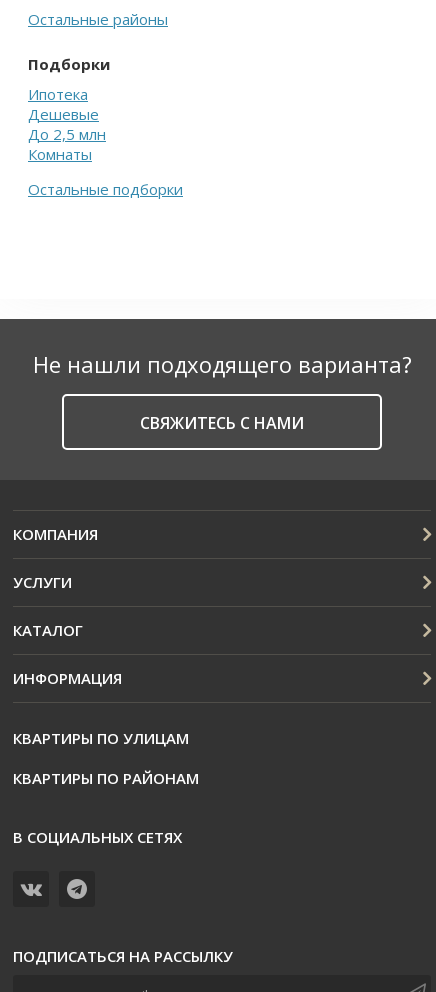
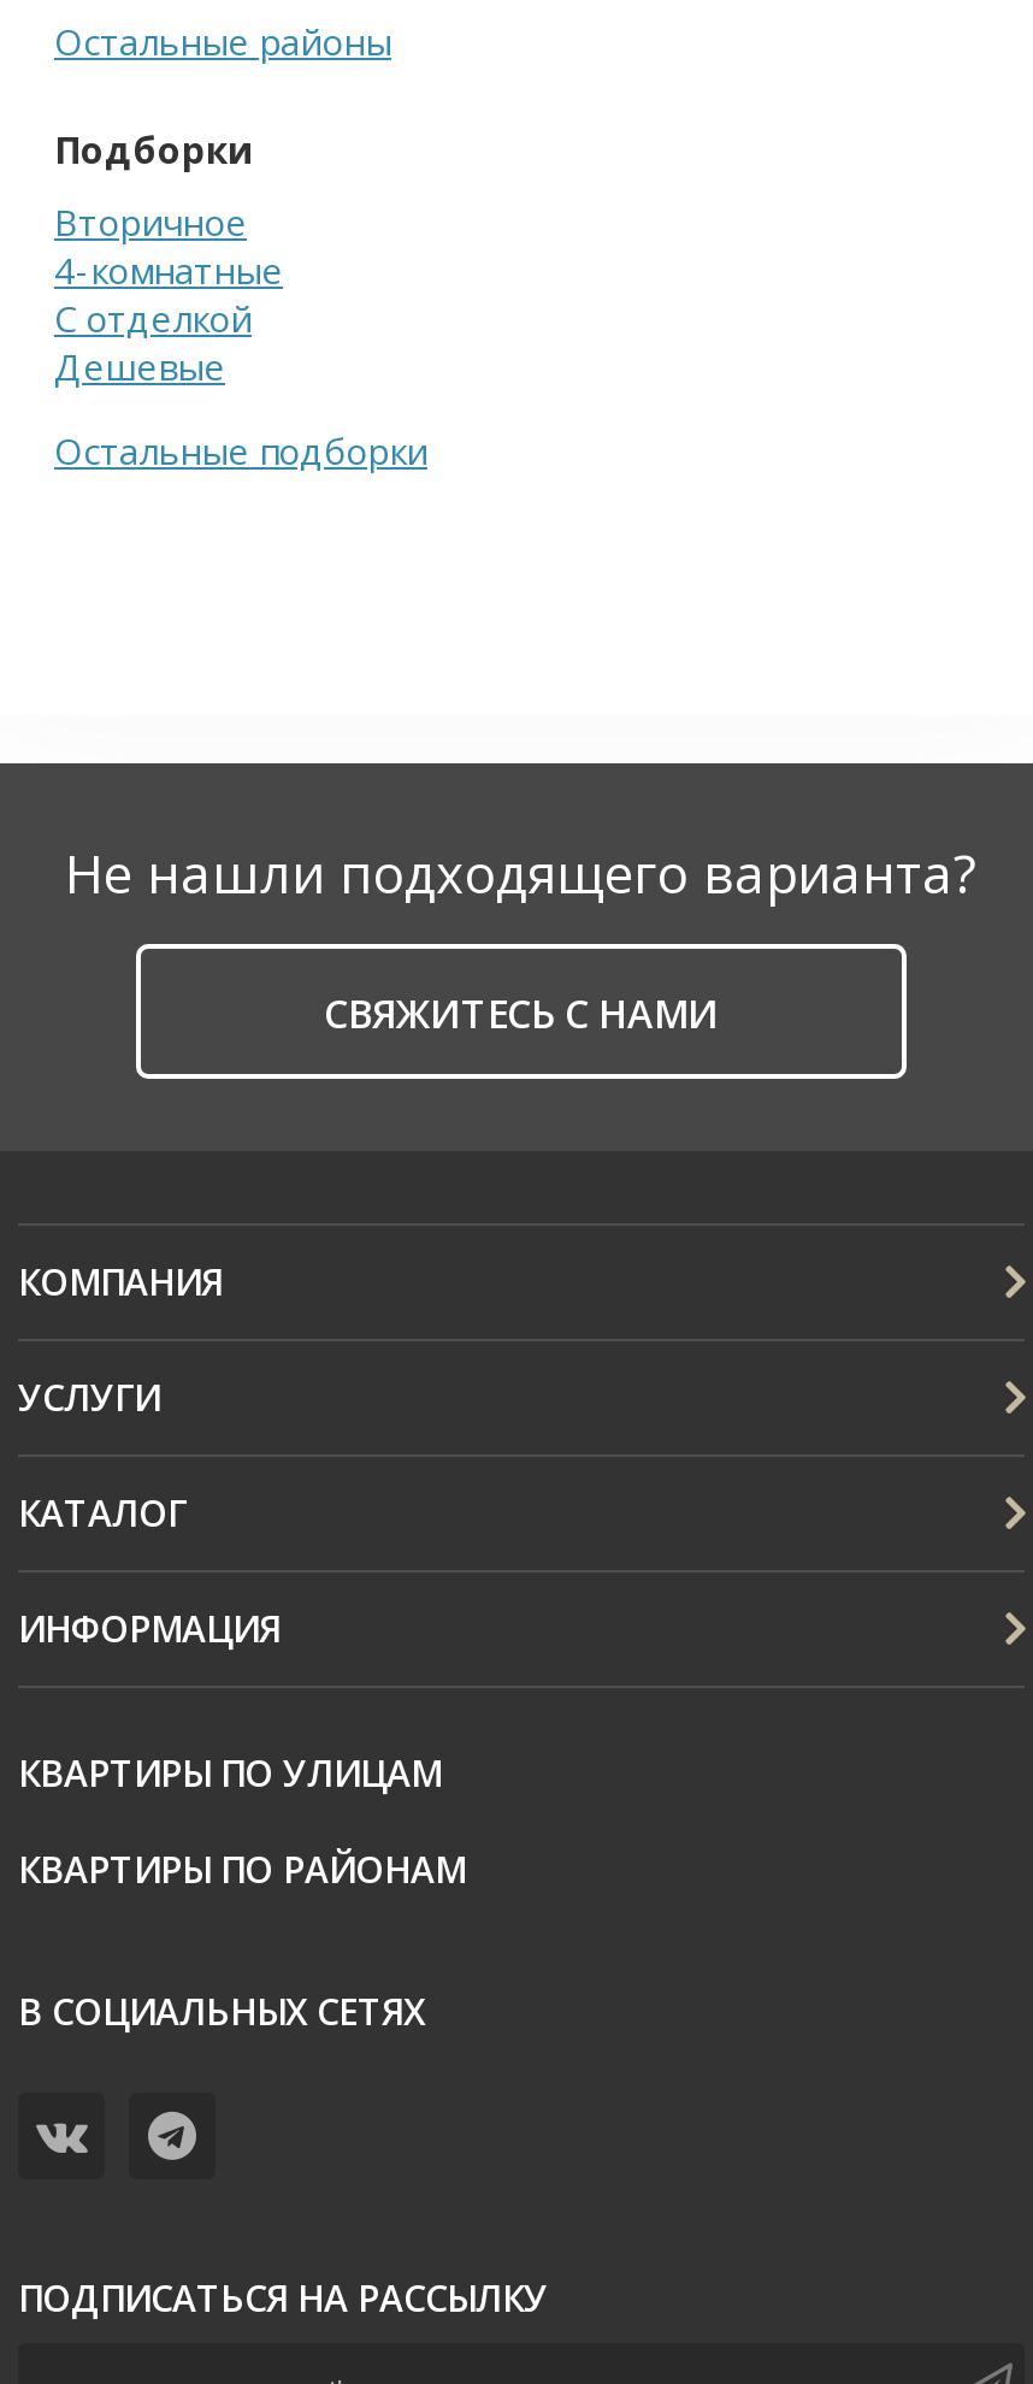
- Ипотека
+ Вторичное
+ 4-комнатные
+ С отделкой

moved down: Дешевые

- До 2,5 млн
- Комнаты
